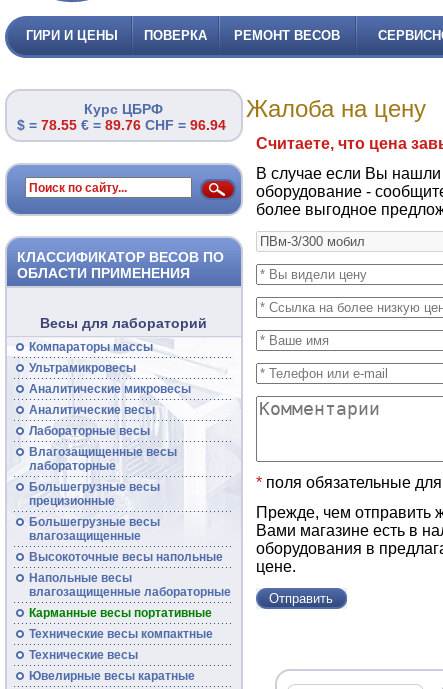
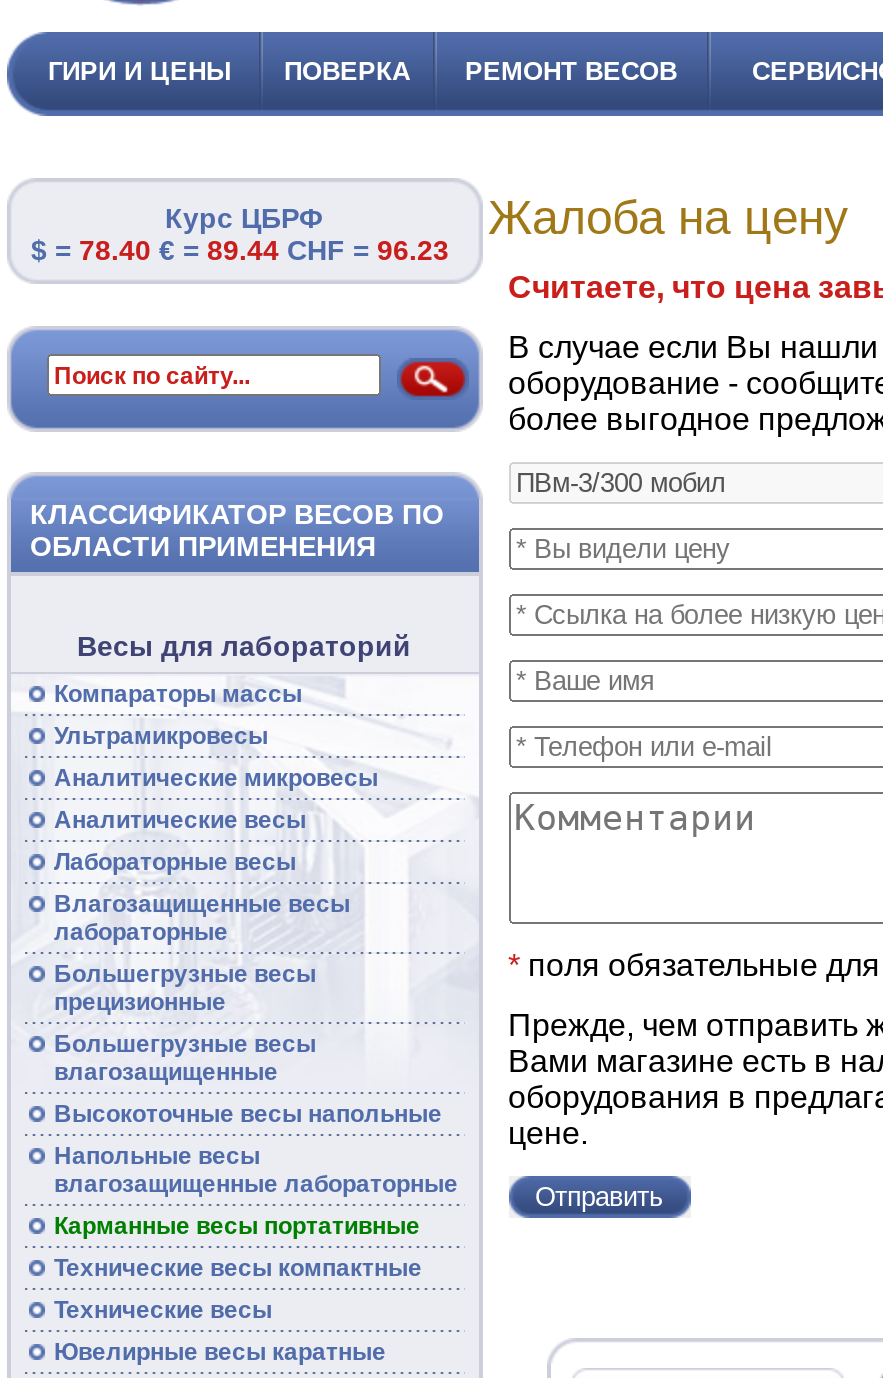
- $ = 78.55 € =89.76 CHF = 96.94
+ $ = 78.40 € =89.44 CHF = 96.23
